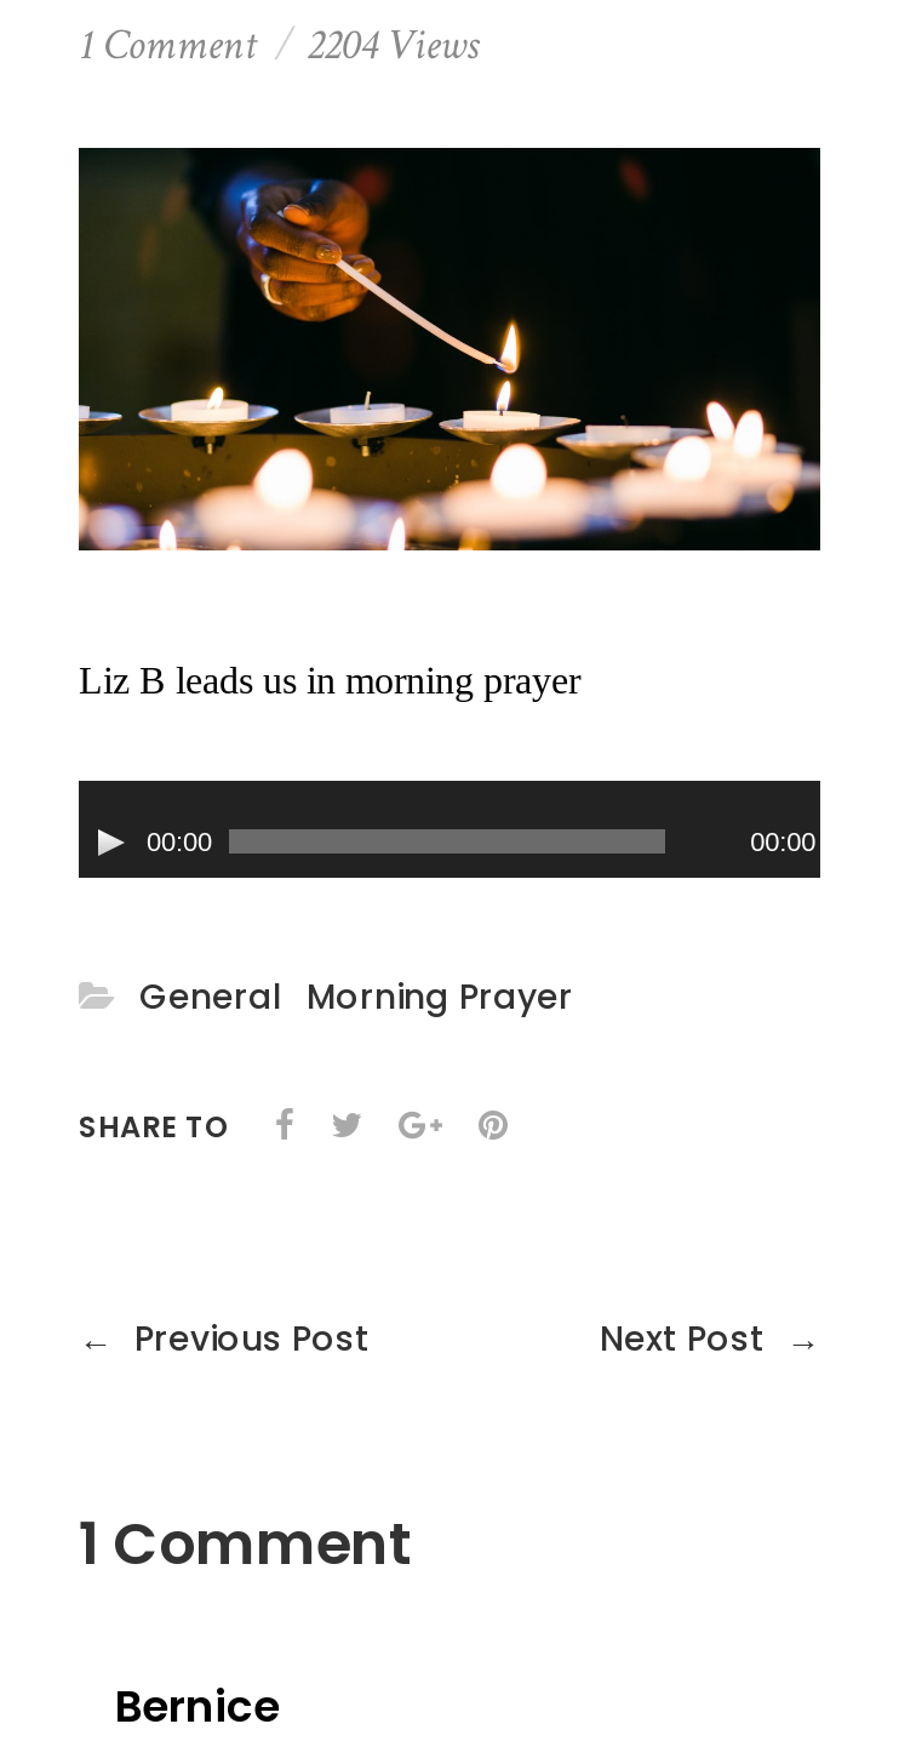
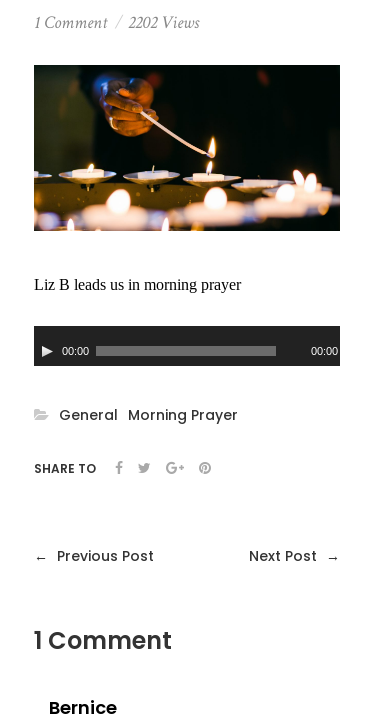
- 1 Comment 2204 Views
+ 1 Comment 2202 Views
